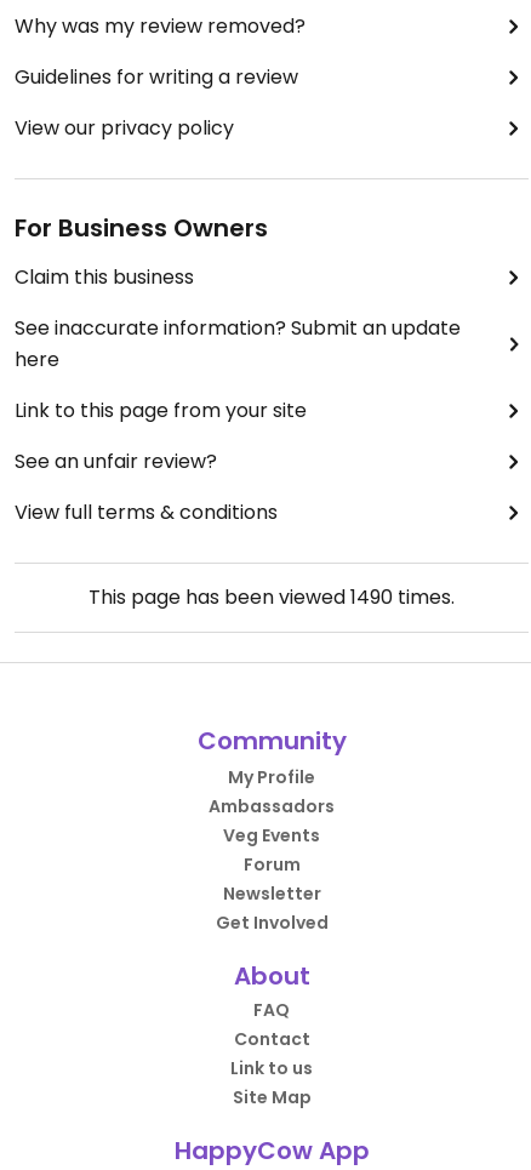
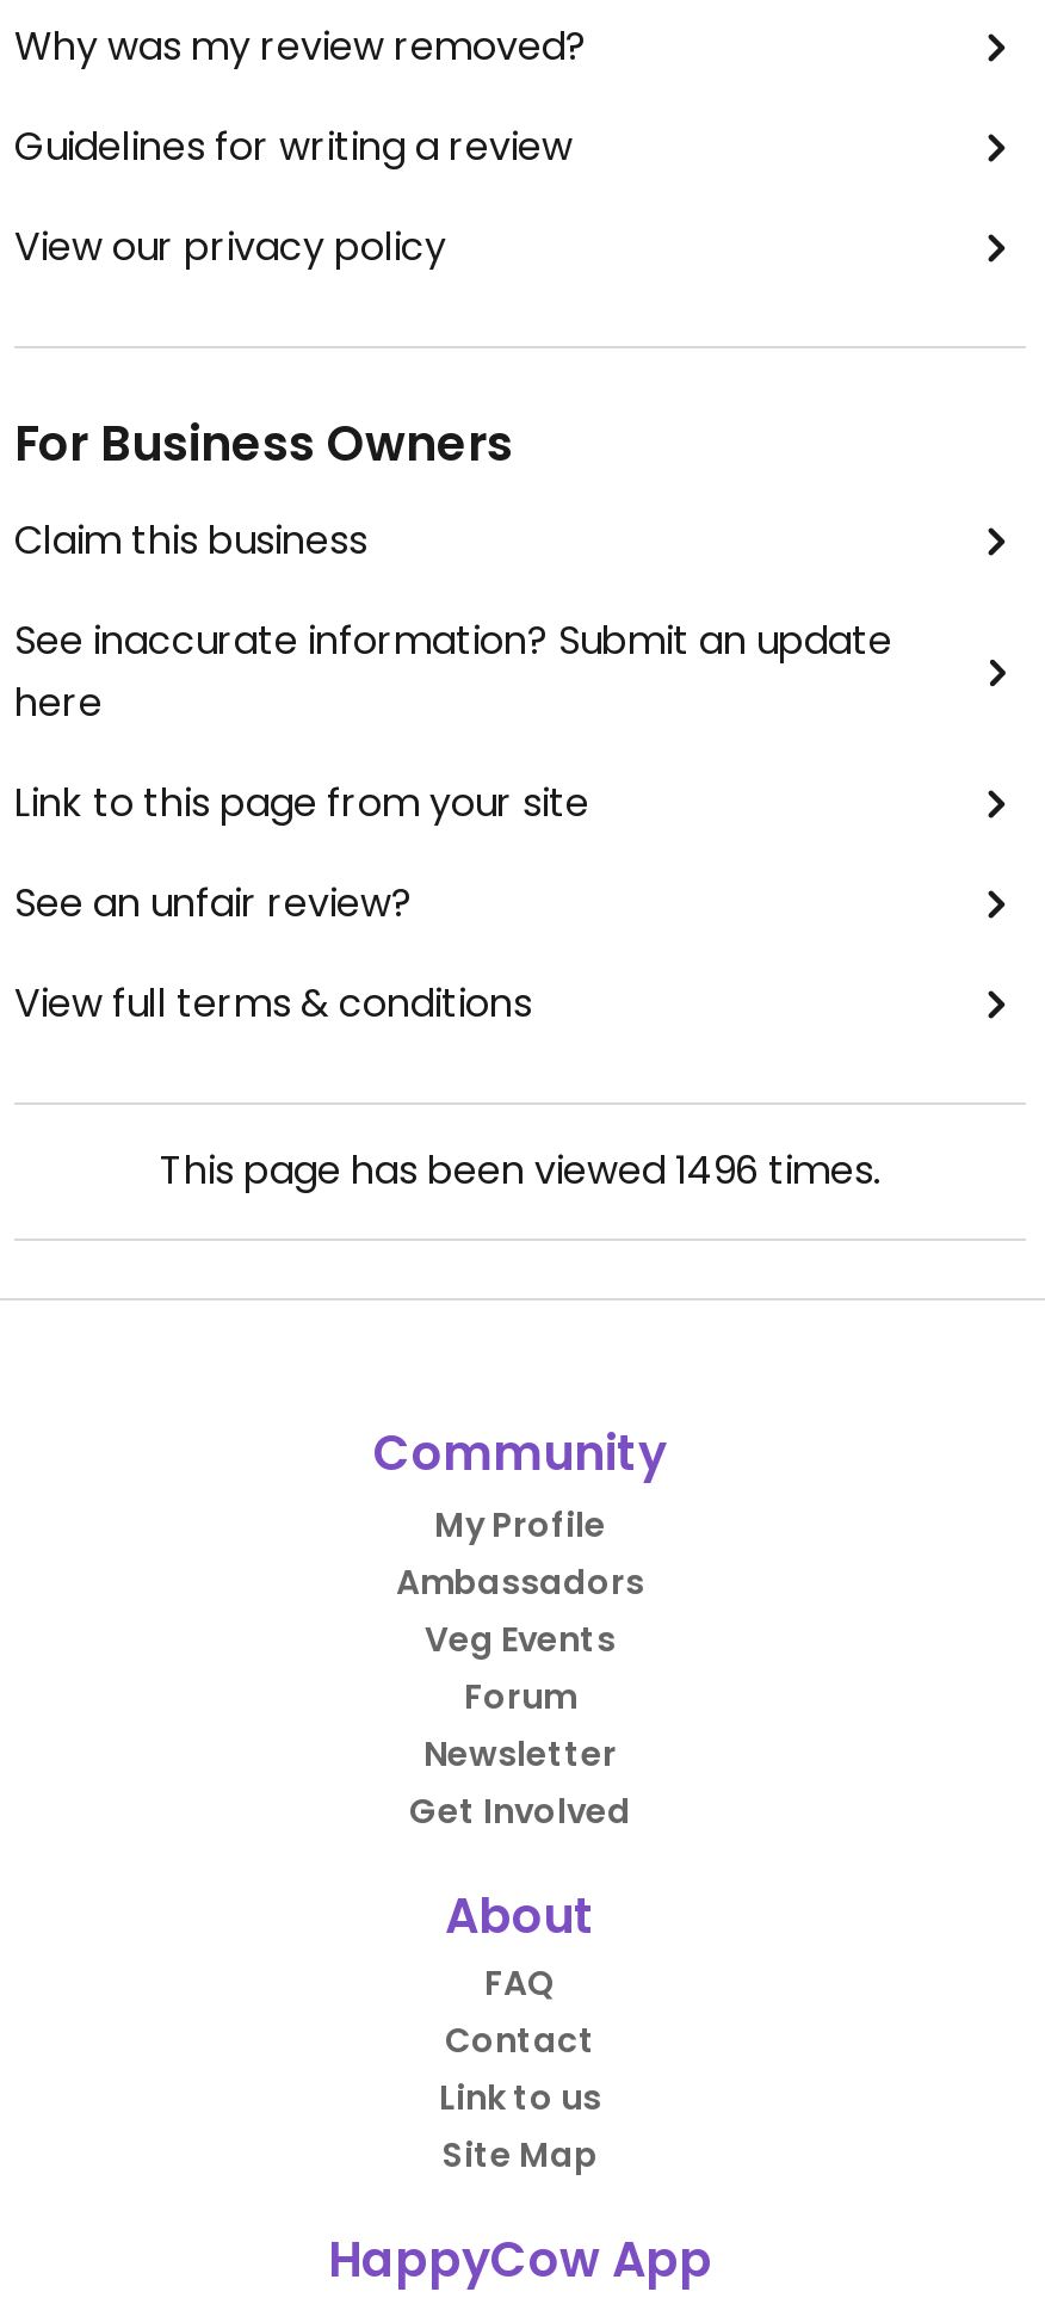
- This page has been viewed 1490 times.
+ This page has been viewed 1496 times.
